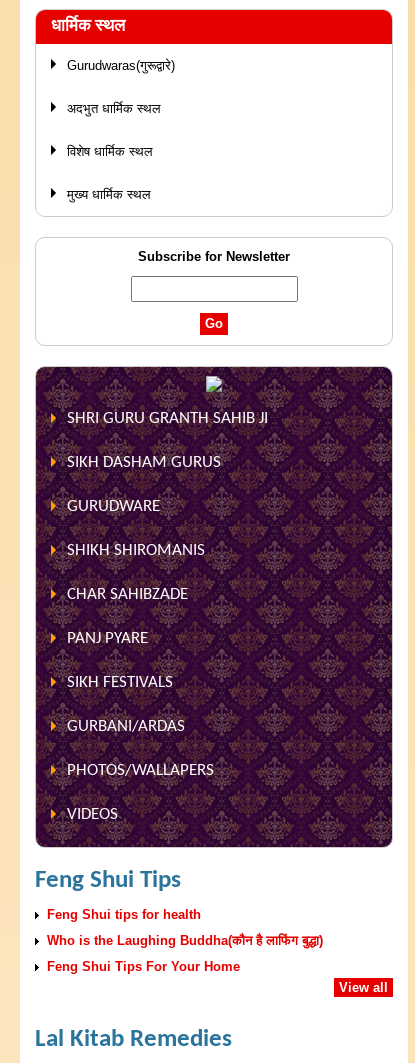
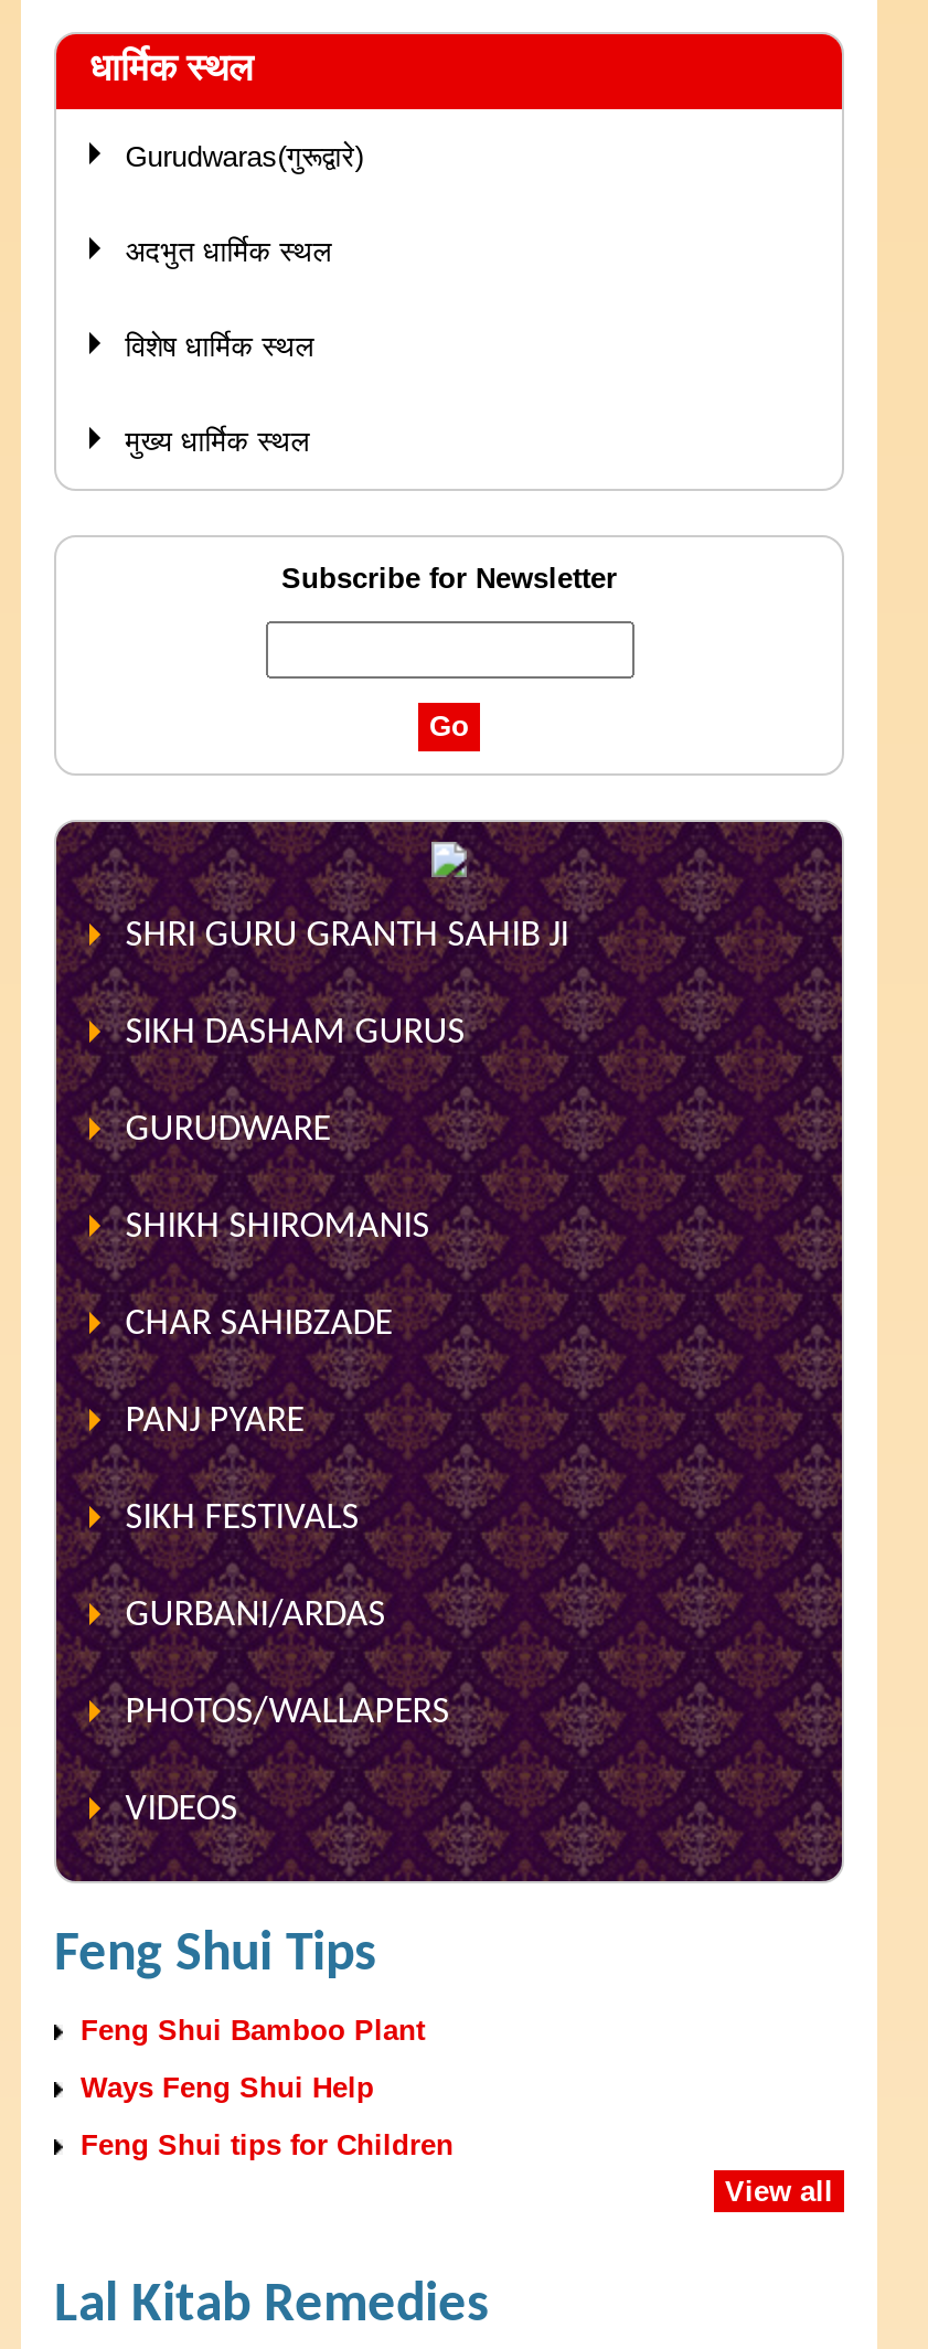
- Feng Shui tips for health
+ Feng Shui Bamboo Plant

- Who is the Laughing Buddha(कौन है लाफिंग बुद्धा)
+ Ways Feng Shui Help

- Feng Shui Tips For Your Home
+ Feng Shui tips for Children
